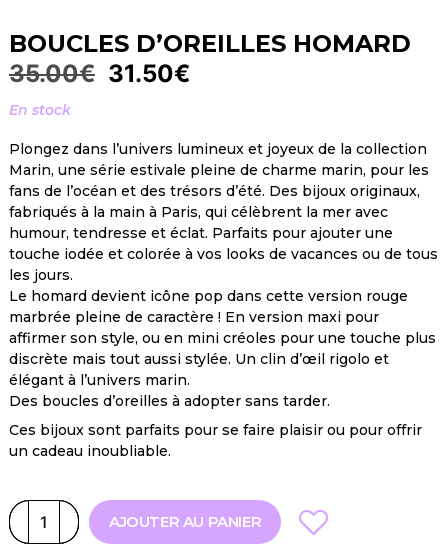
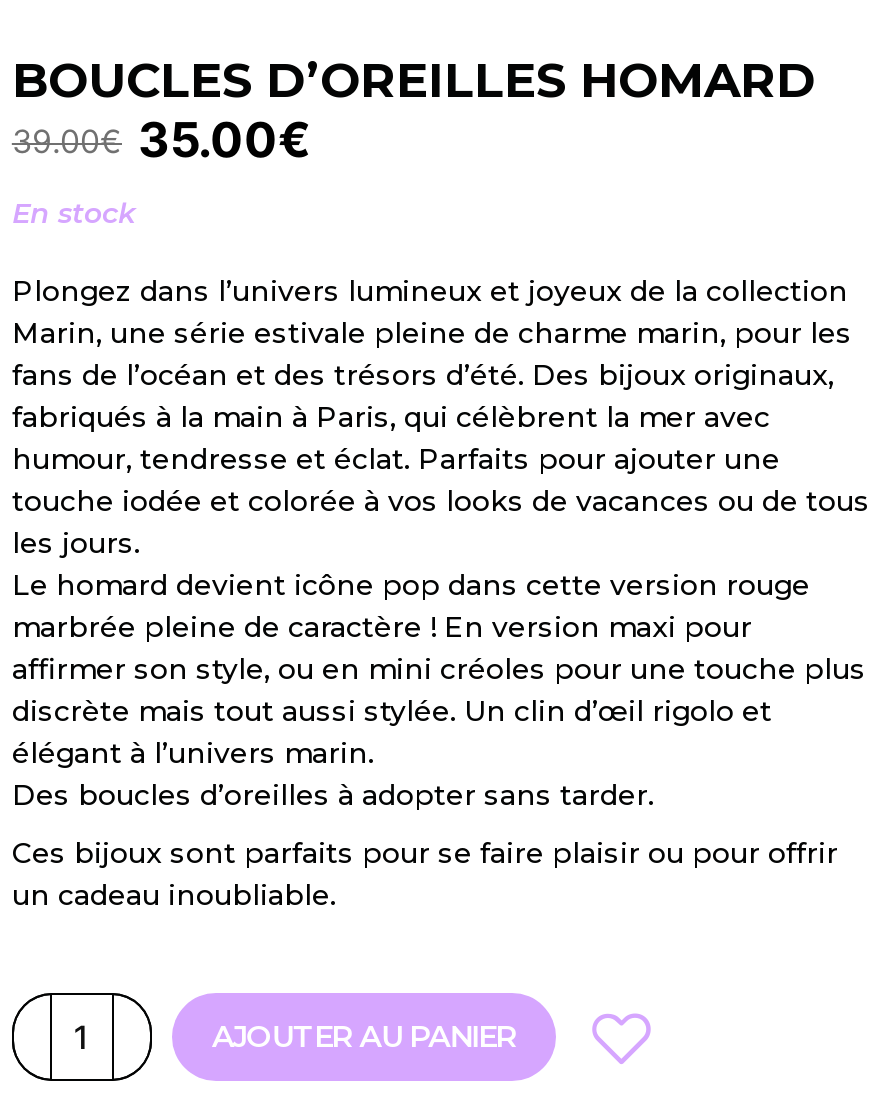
- 35.00€ 31.50€
+ 39.00€ 35.00€
